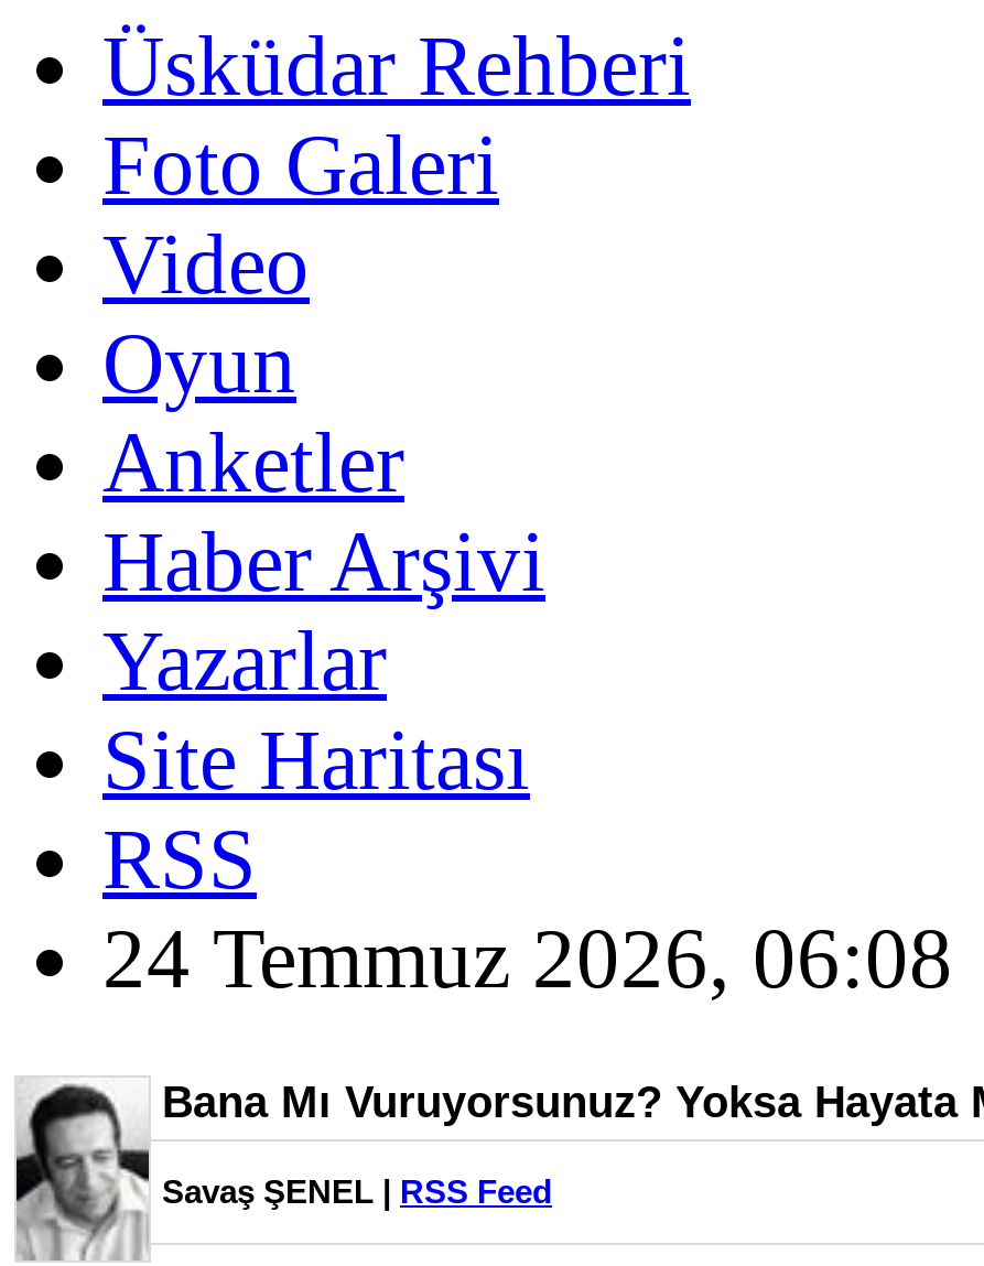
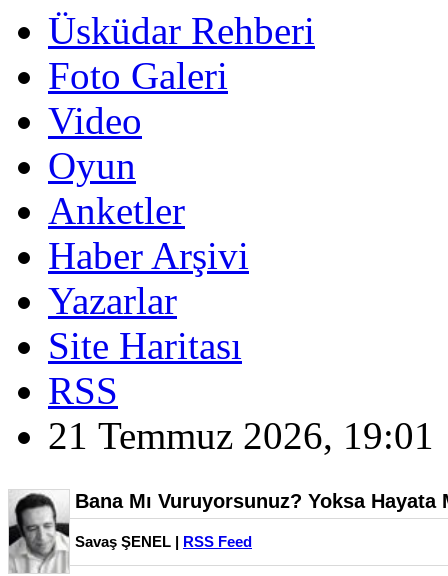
- 24 Temmuz 2026, 06:08
+ 21 Temmuz 2026, 19:01
